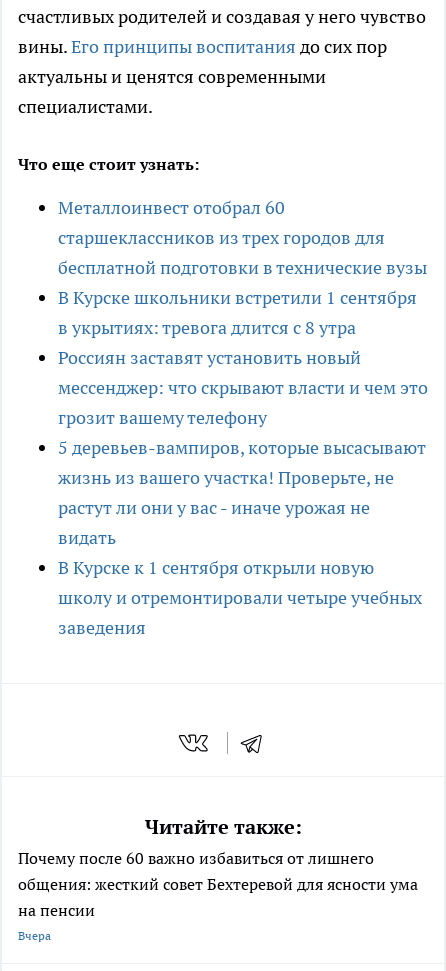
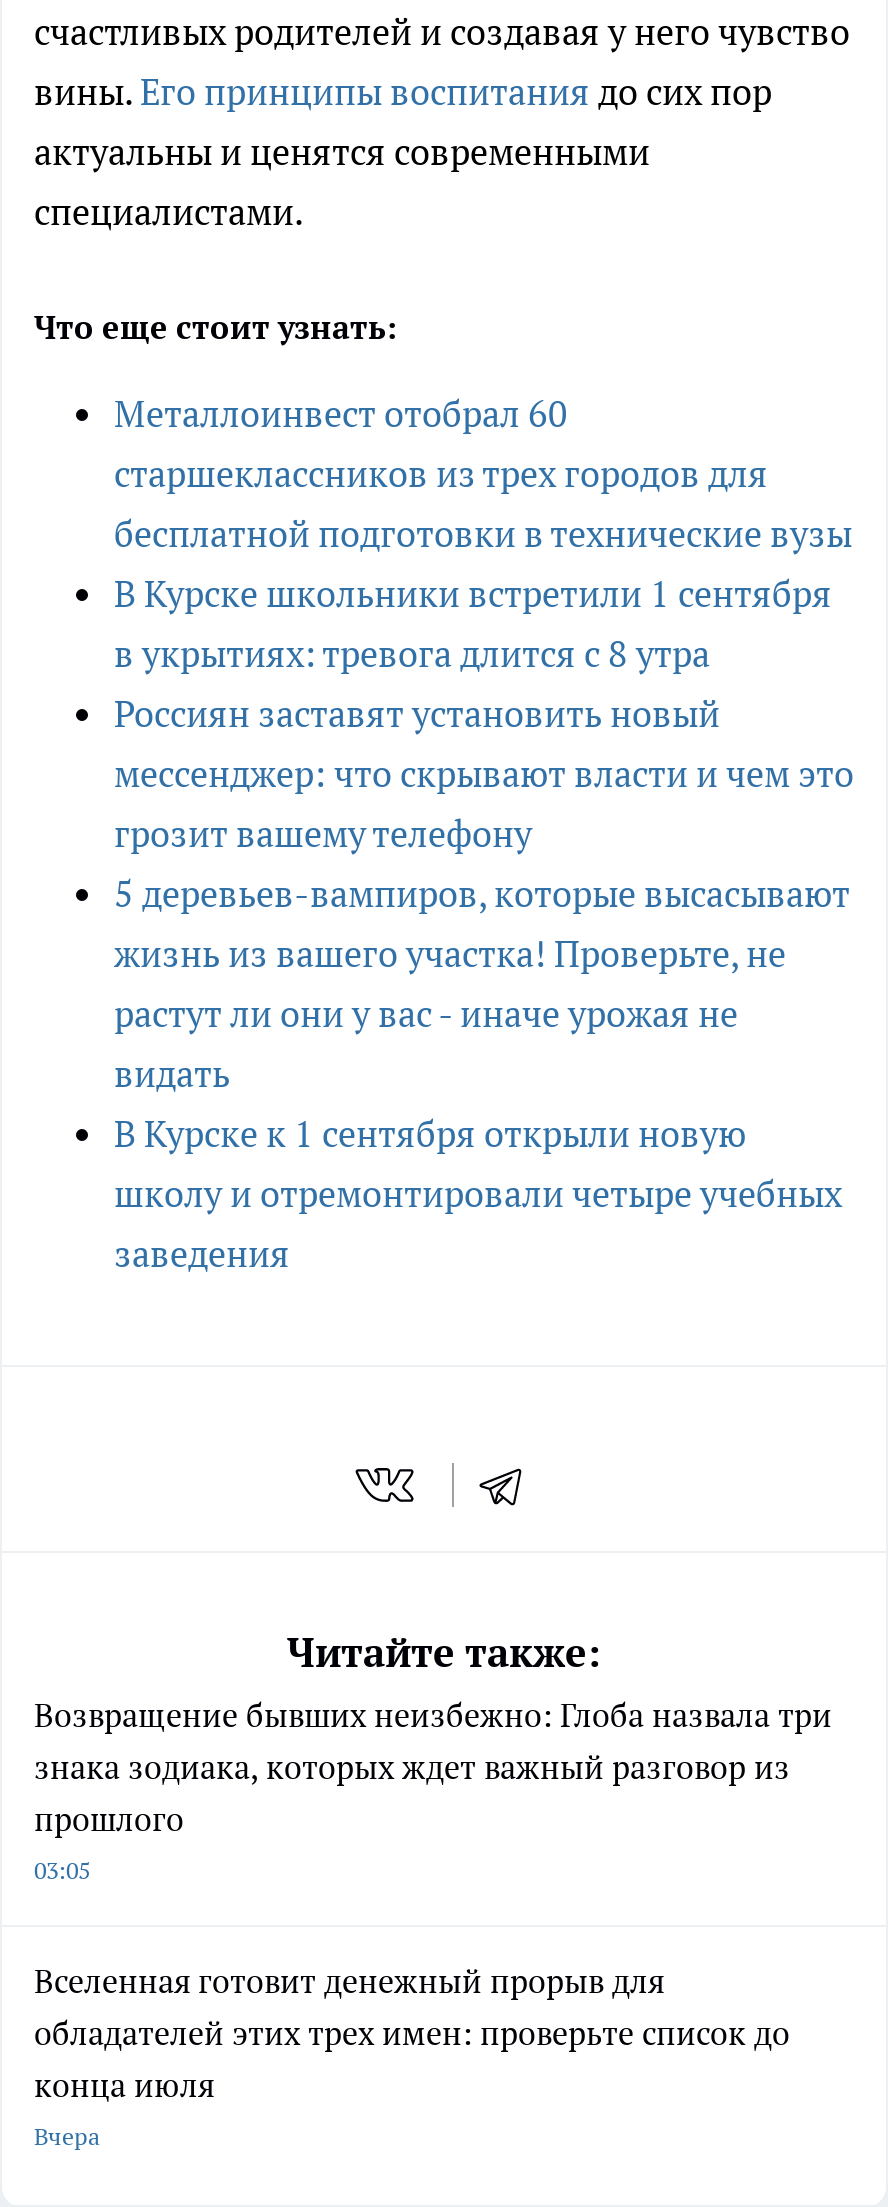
- Почему после 60 важно избавиться от лишнего
- общения: жесткий совет Бехтеревой для ясности ума
- на пенсии
+ Возвращение бывших неизбежно: Глоба назвала три
+ знака зодиака, которых ждет важный разговор из
+ прошлого
+ 03:05
+ Вселенная готовит денежный прорыв для
+ обладателей этих трех имен: проверьте список до
+ конца июля
